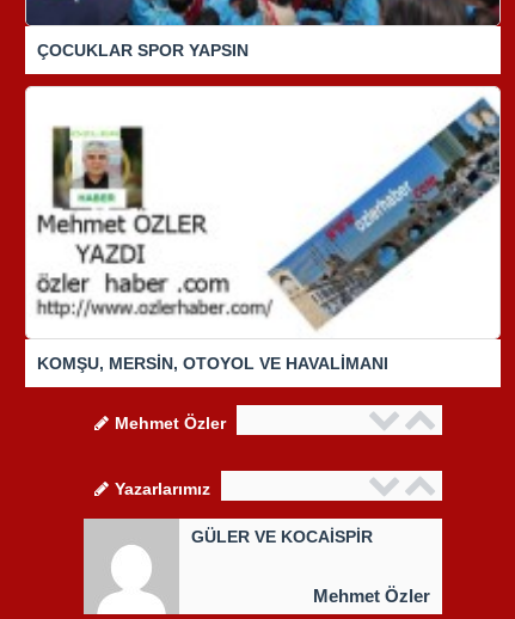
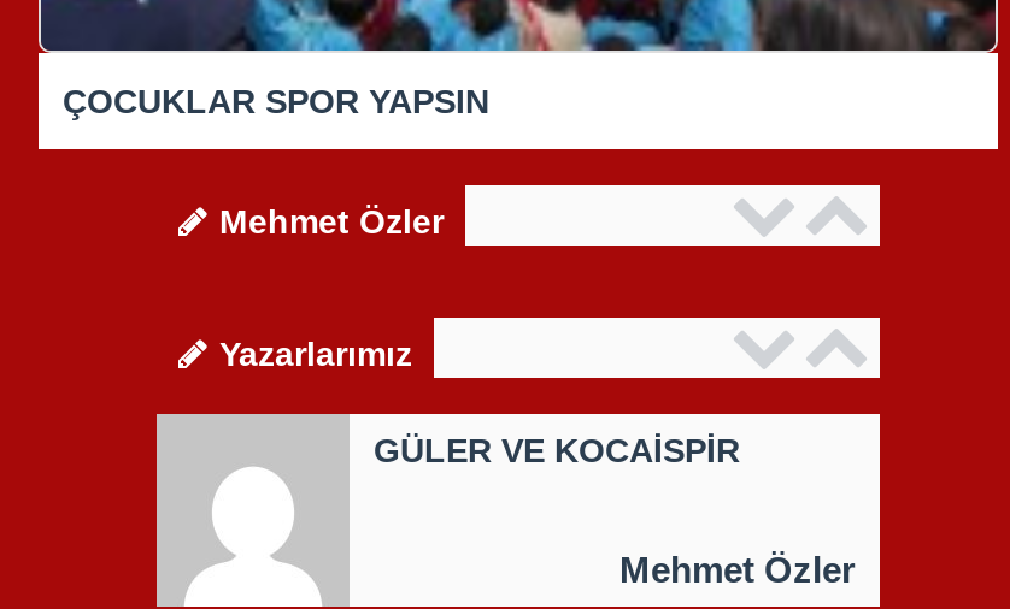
- [image]
- KOMŞU, MERSİN, OTOYOL VE HAVALİMANI
